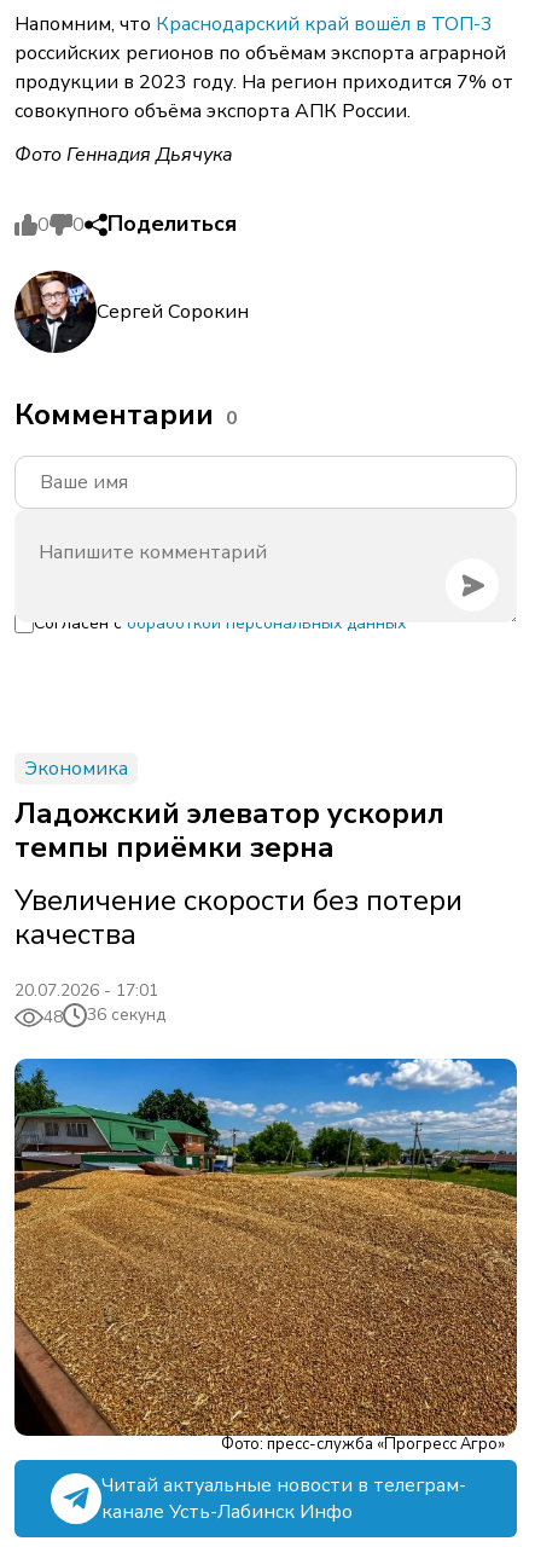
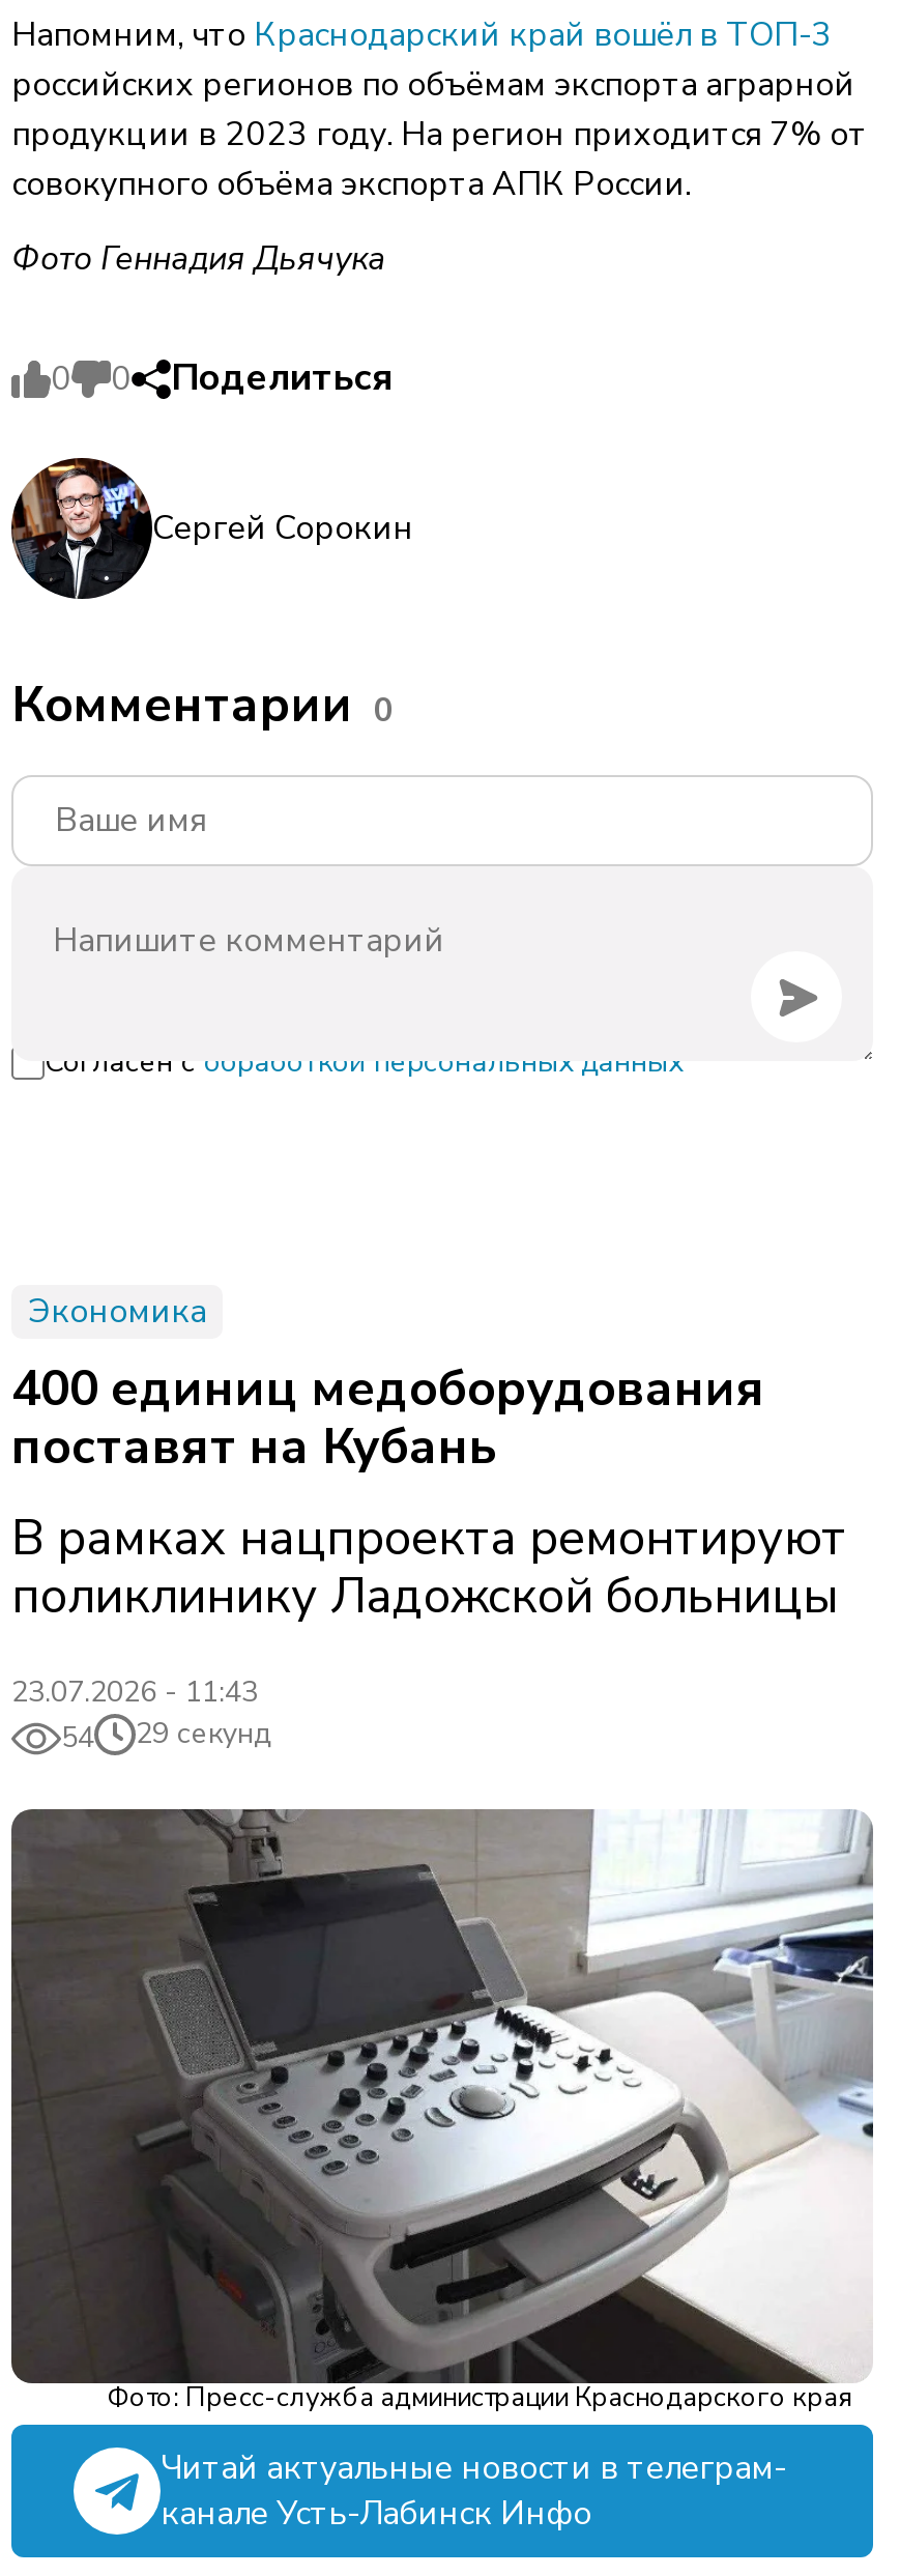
- Ладожский элеватор ускорил
- темпы приёмки зерна
- Увеличение скорости без потери
- качества
+ 400 единиц медоборудования
+ поставят на Кубань
+ В рамках нацпроекта ремонтируют
+ поликлинику Ладожской больницы

- 20.07.2026 - 17:01
- 48
- 36 секунд
+ 23.07.2026 - 11:43
+ 54
+ 29 секунд

- [image]
- Фото: пресс-служба «Прогресс Агро»
+ [image]
+ Фото: Пресс-служба администрации Краснодарского края
